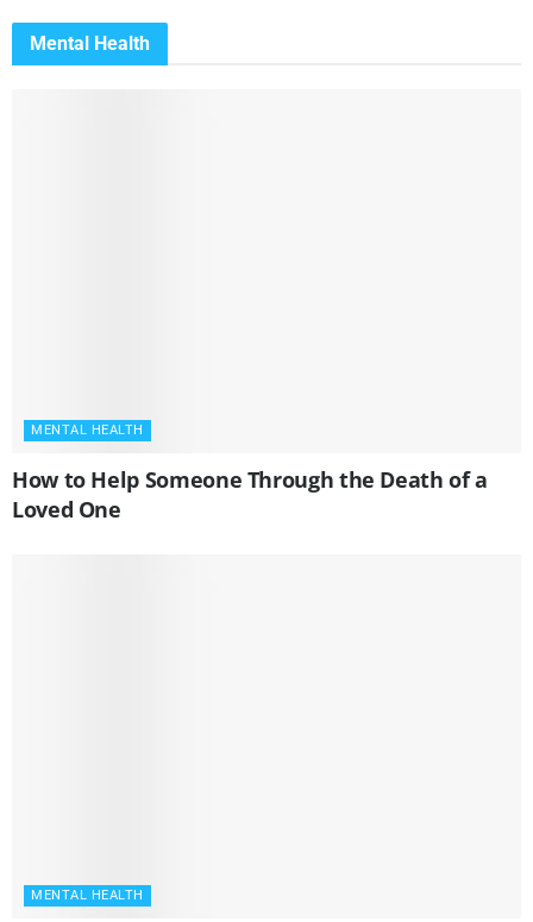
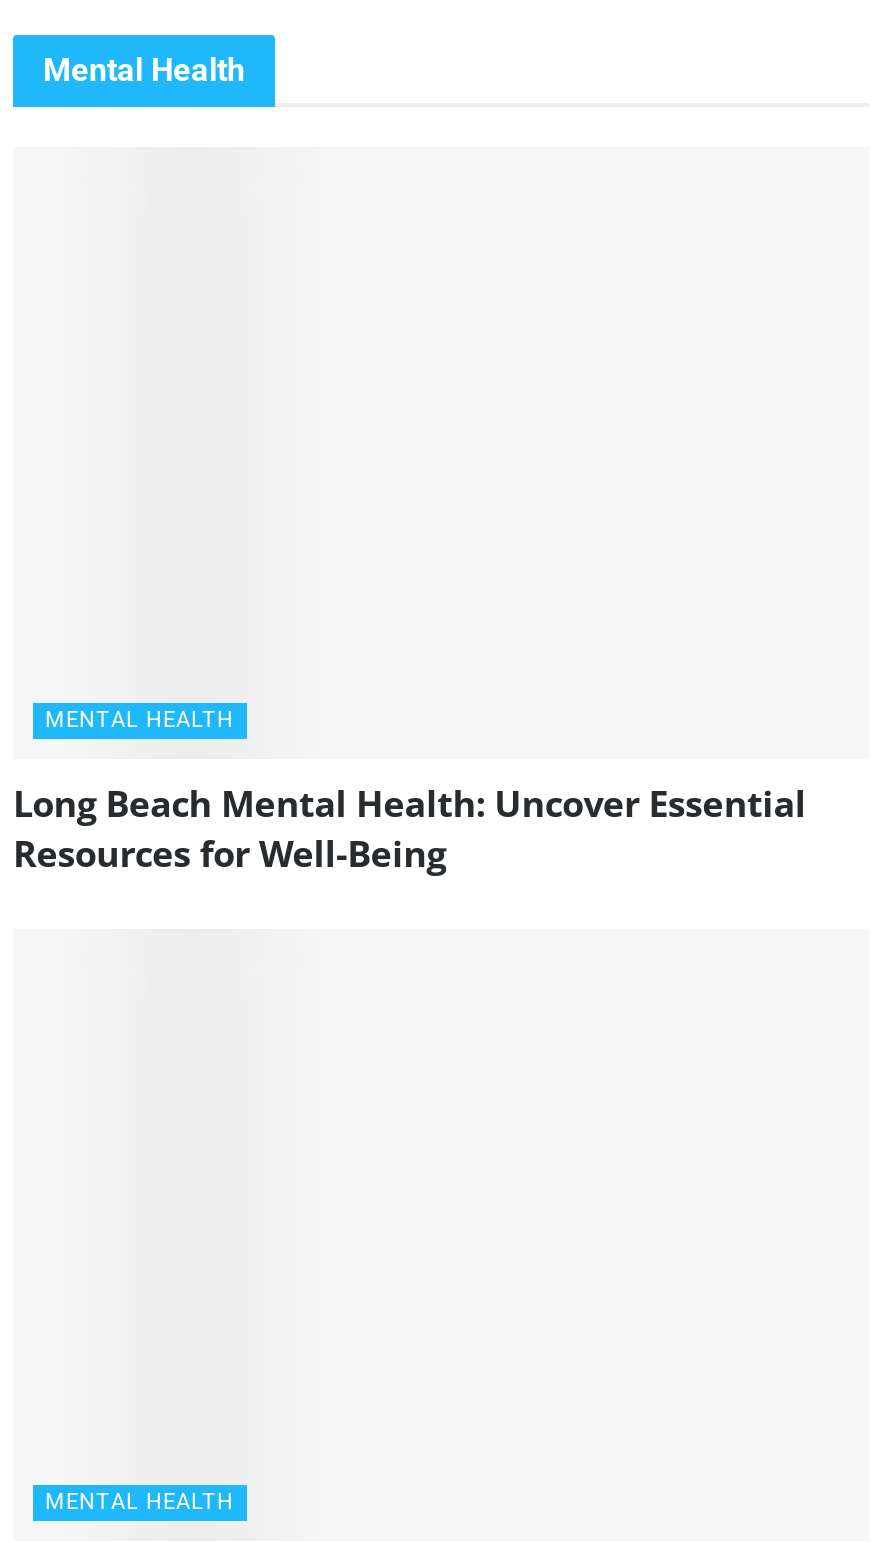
- How to Help Someone Through the Death of a
- Loved One
+ Long Beach Mental Health: Uncover Essential
+ Resources for Well-Being
